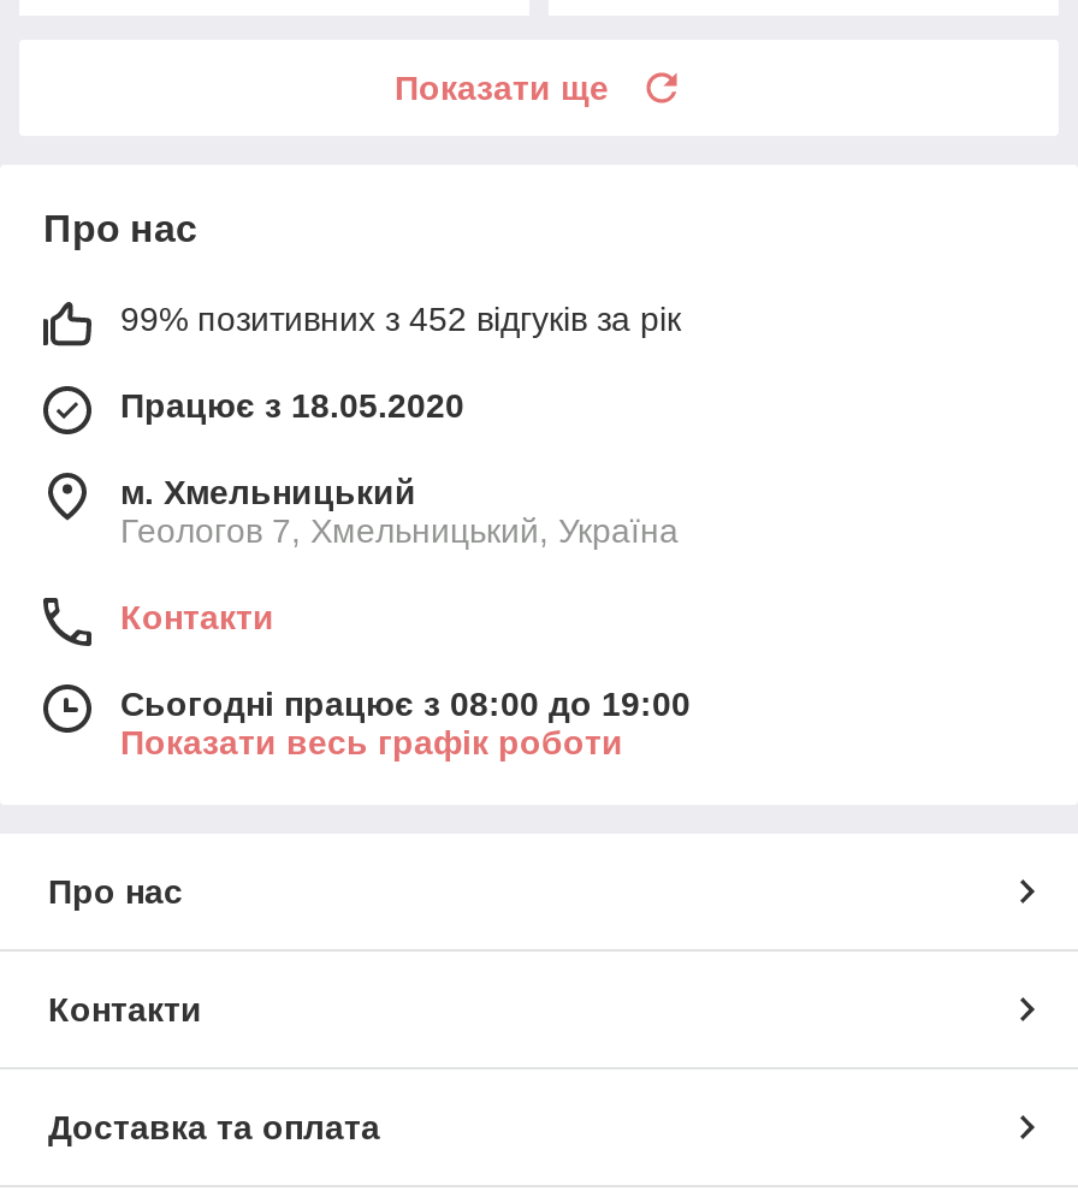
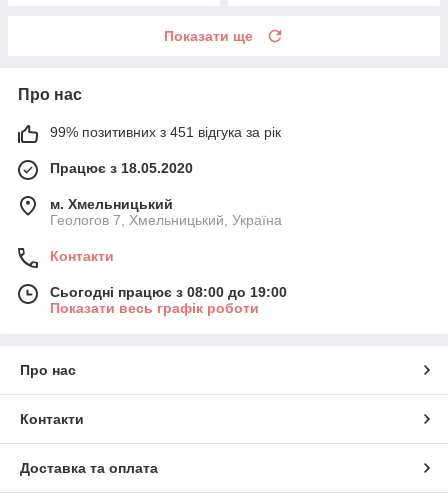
- 99% позитивних з 452 відгуків за рік
+ 99% позитивних з 451 відгука за рік
